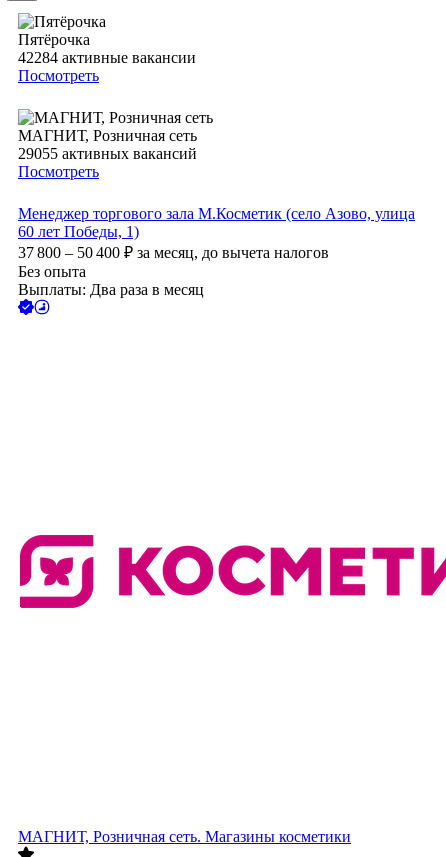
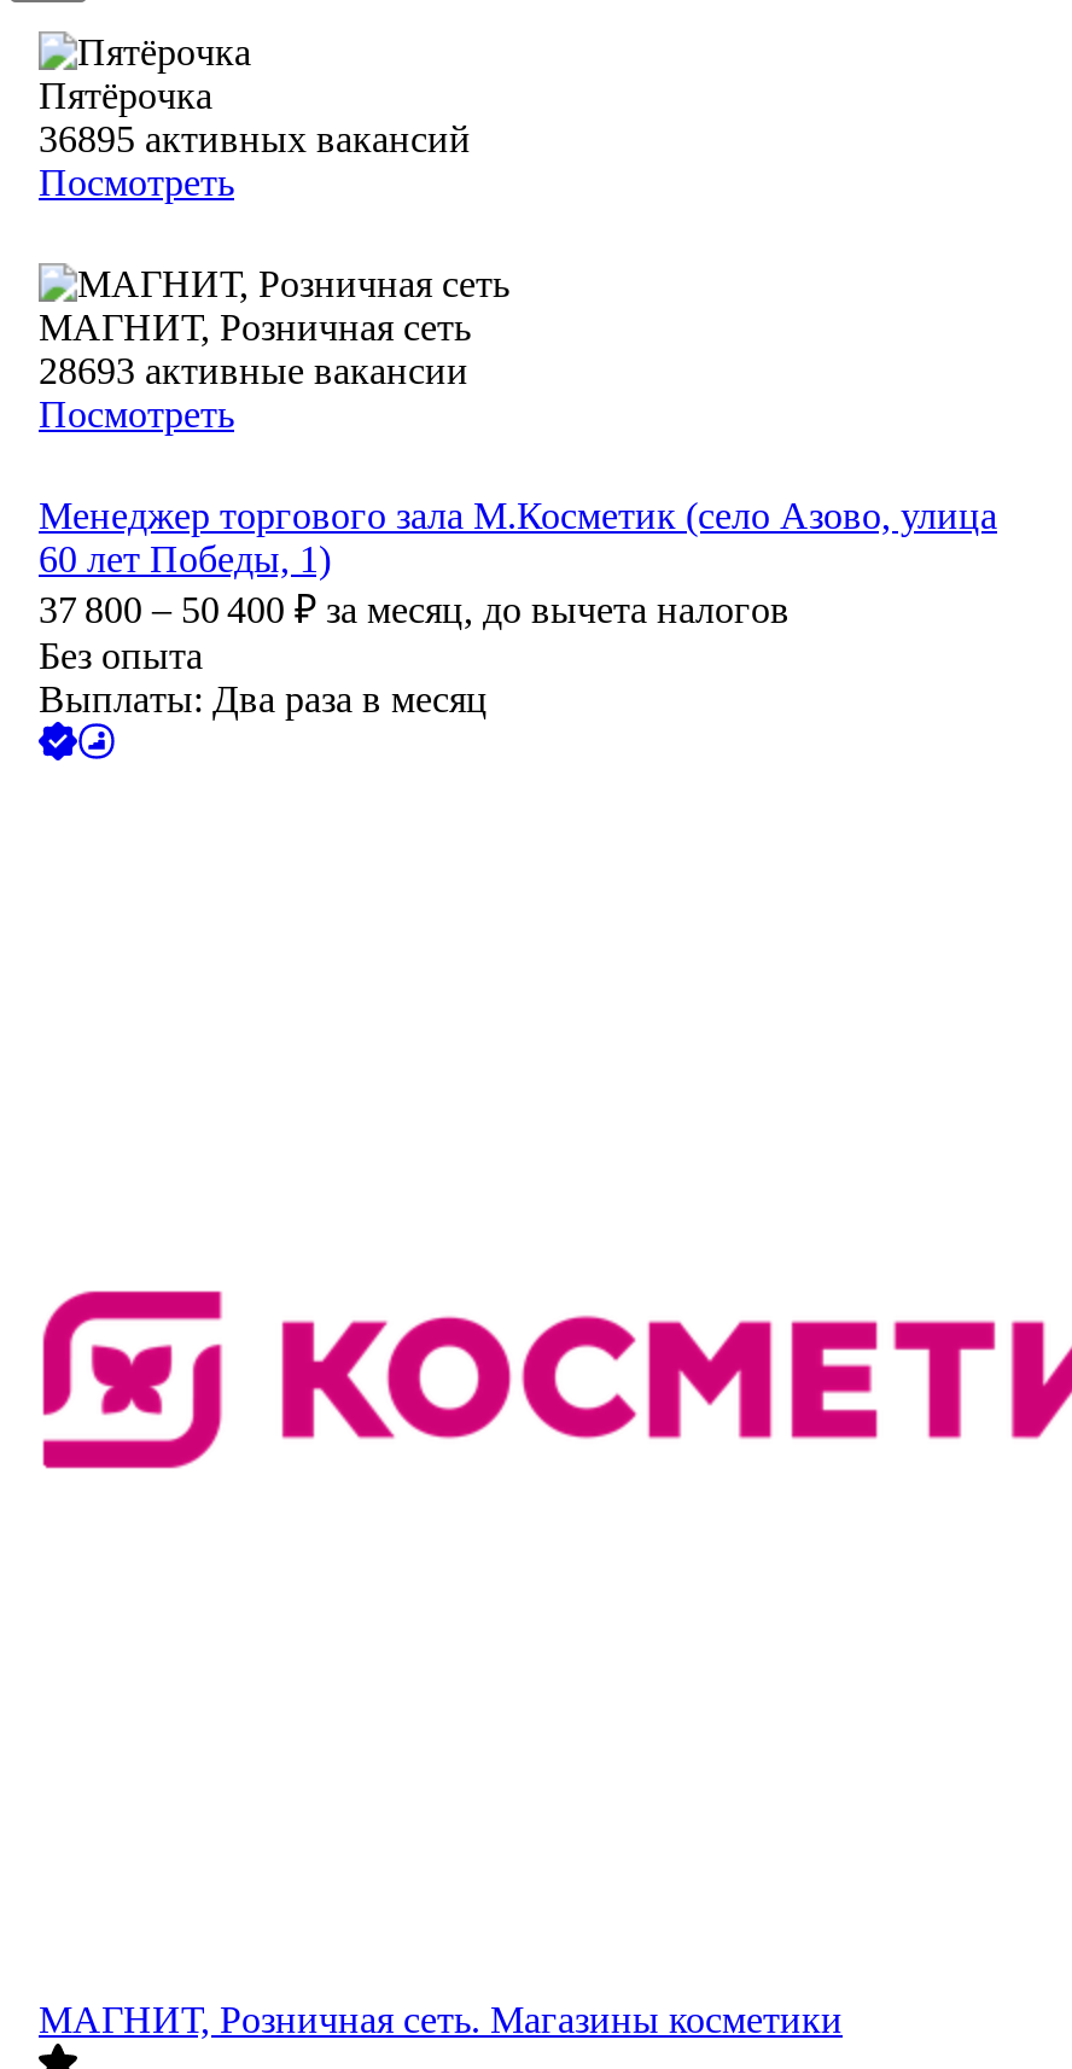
- 42284 активные вакансии
+ 36895 активных вакансий

- 29055 активных вакансий
+ 28693 активные вакансии
